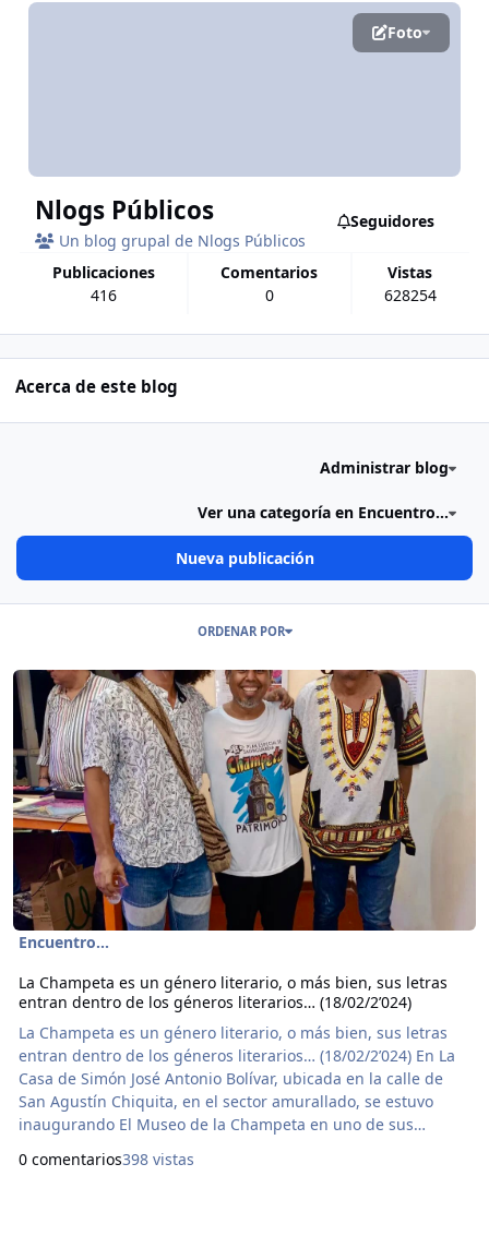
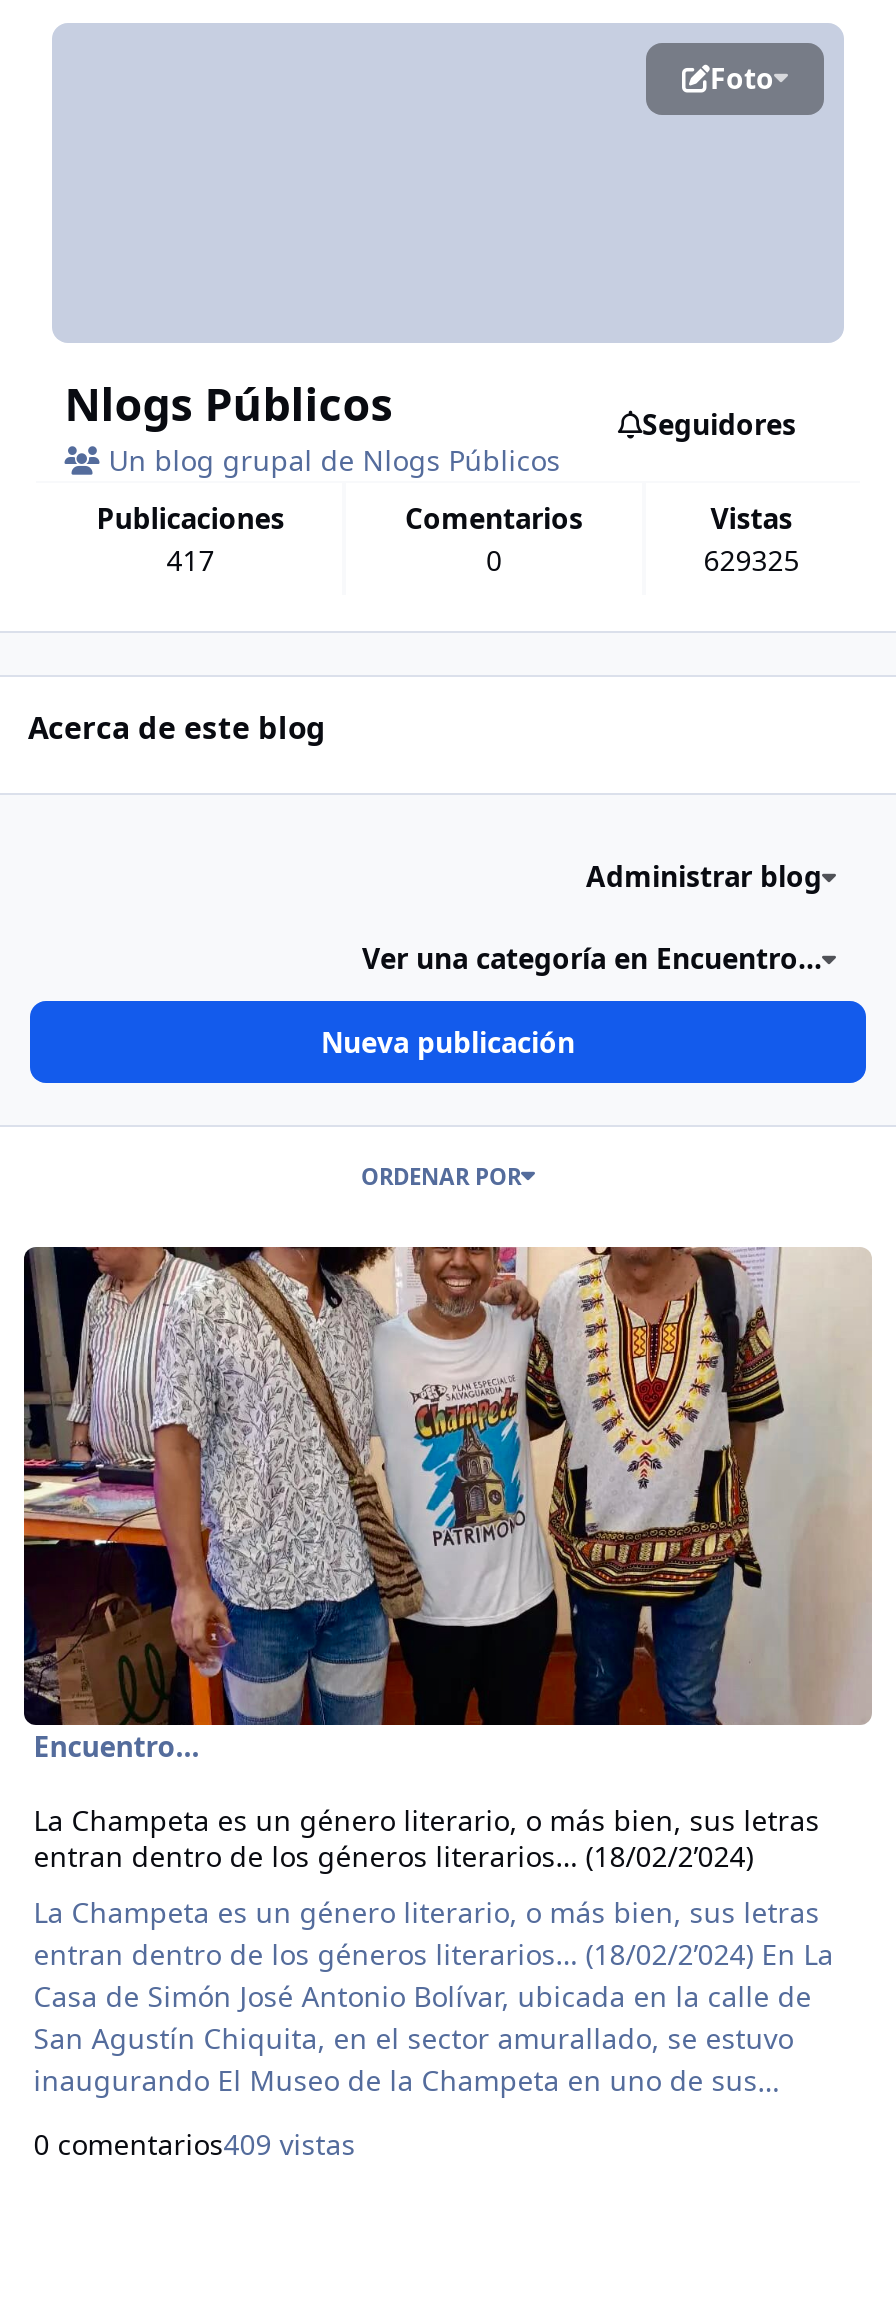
- 416
+ 417

- 628254
+ 629325

- 0 comentarios398 vistas
+ 0 comentarios409 vistas
